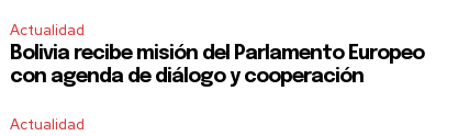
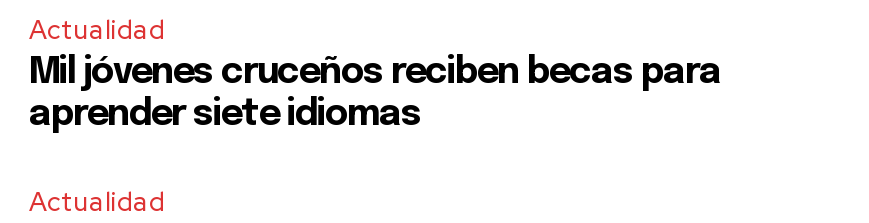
- Bolivia recibe misión del Parlamento Europeo
- con agenda de diálogo y cooperación
+ Mil jóvenes cruceños reciben becas para
+ aprender siete idiomas
